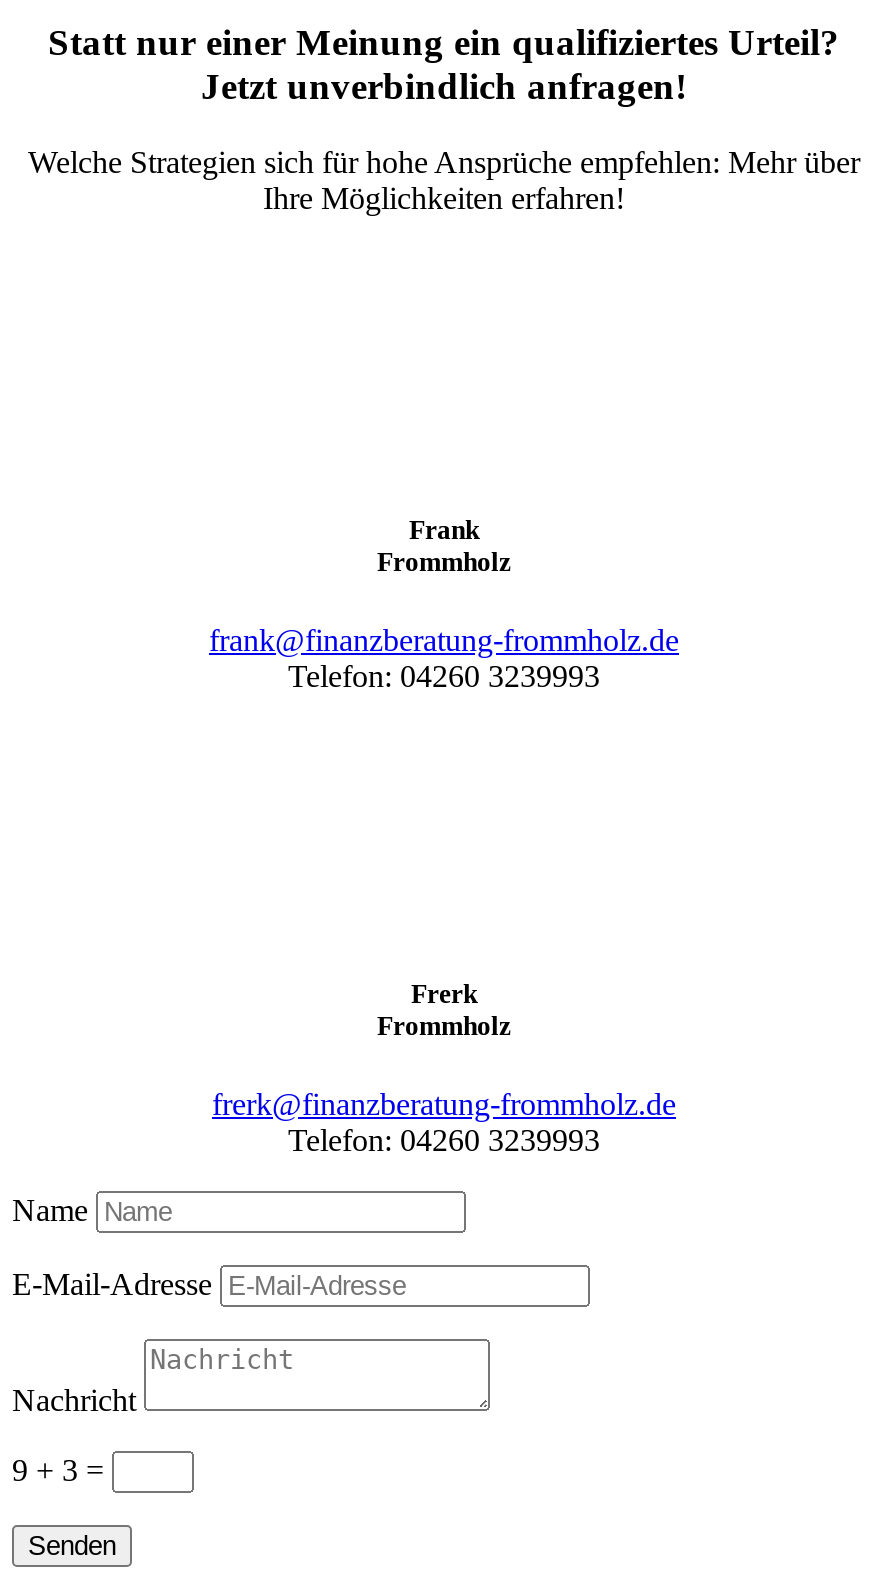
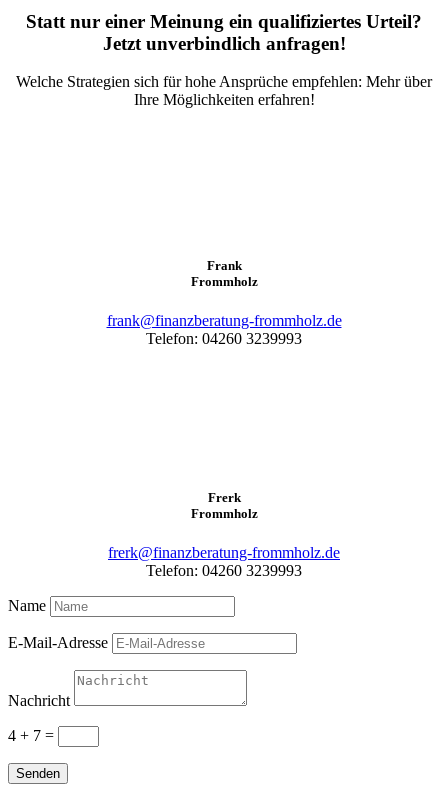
- 9 + 3 =
+ 4 + 7 =
